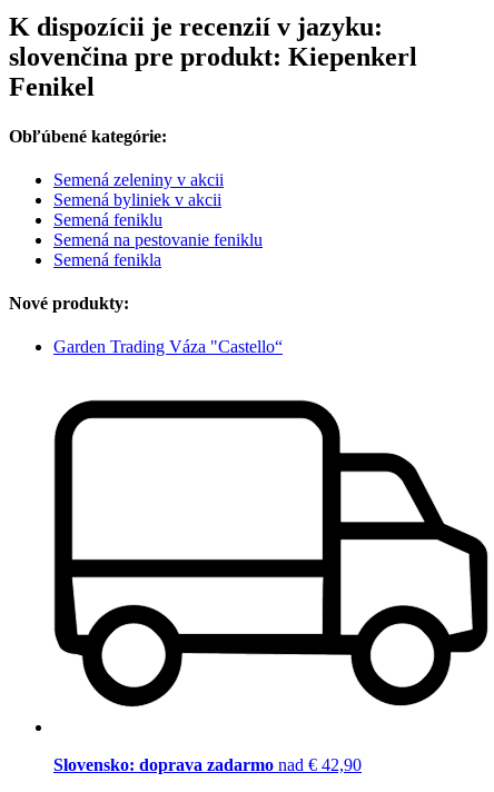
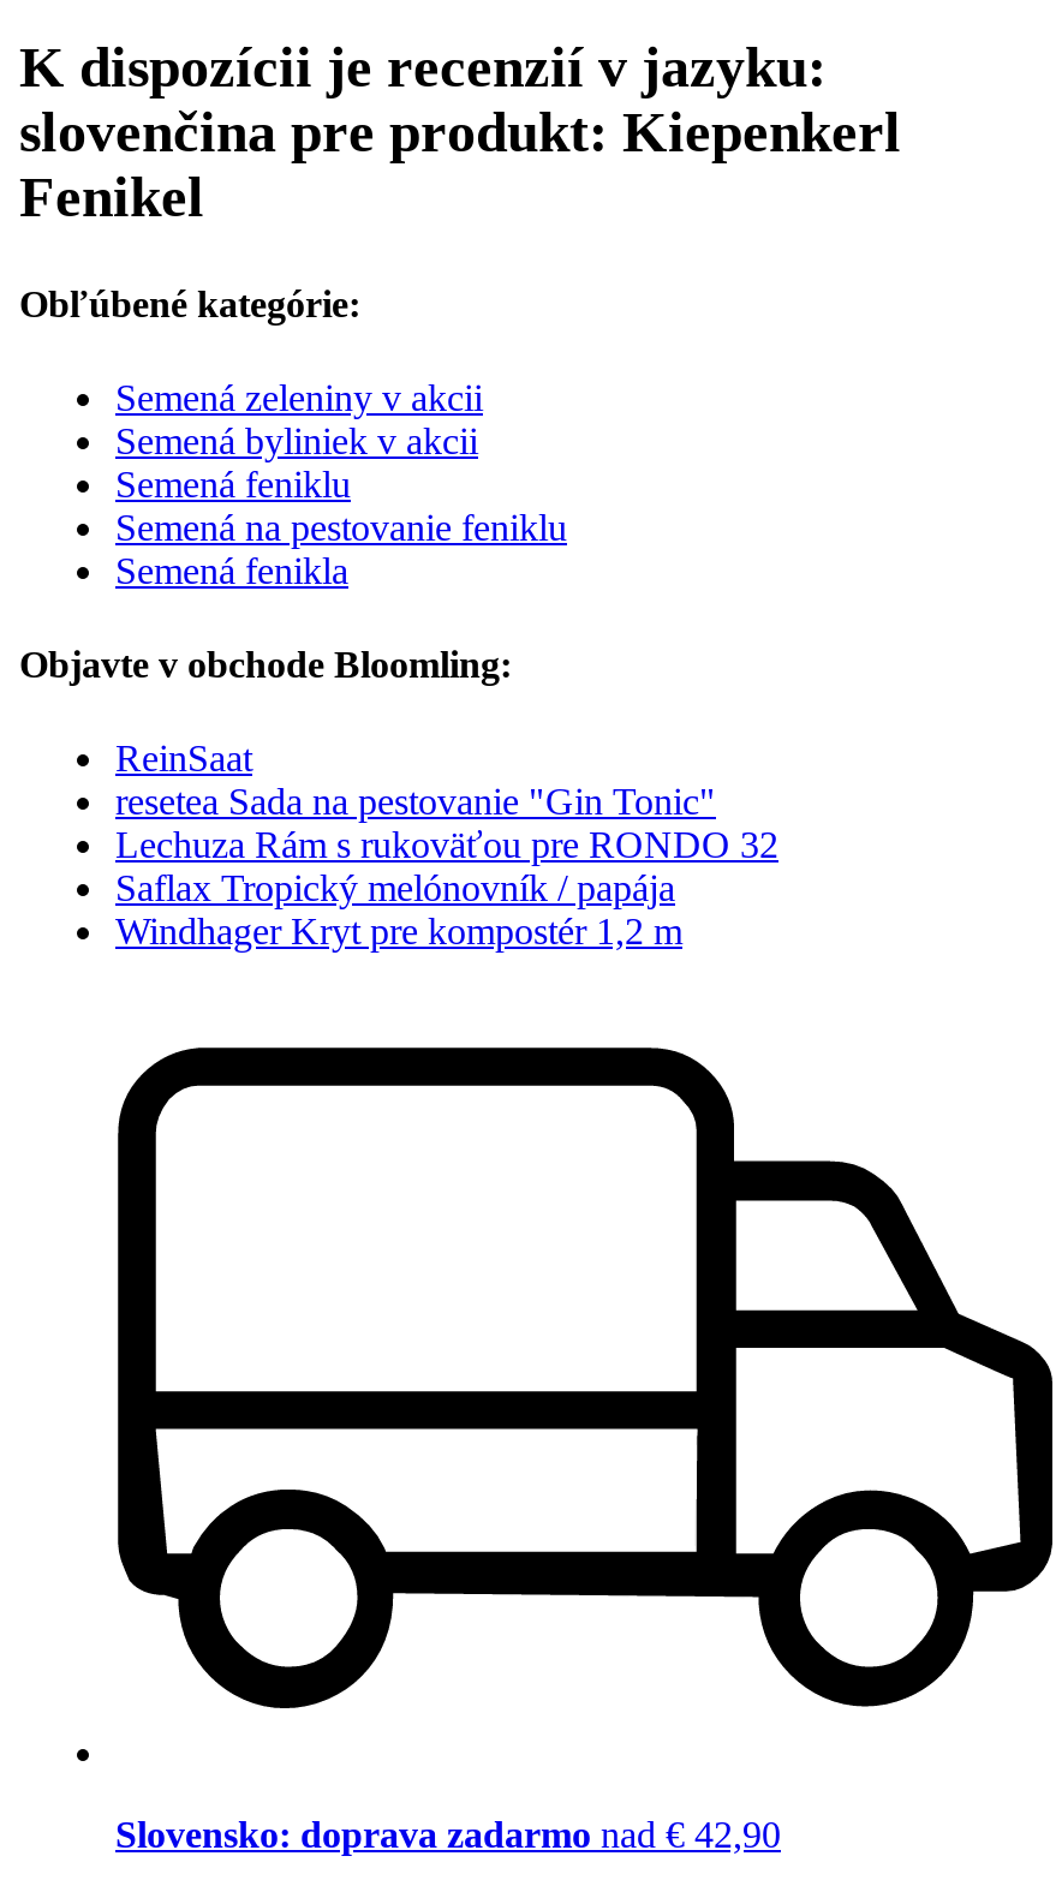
- Nové produkty:
+ Objavte v obchode Bloomling:

- Garden Trading Váza "Castello“
+ ReinSaat
+ resetea Sada na pestovanie "Gin Tonic"
+ Lechuza Rám s rukoväťou pre RONDO 32
+ Saflax Tropický melónovník / papája
+ Windhager Kryt pre kompostér 1,2 m
